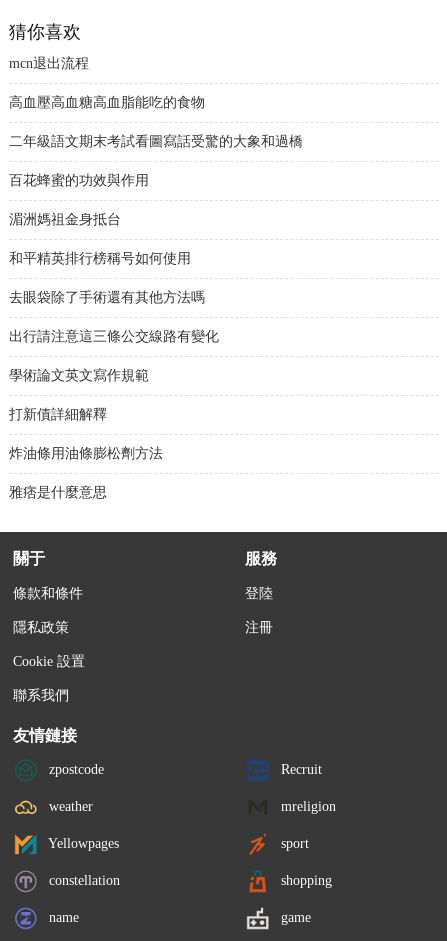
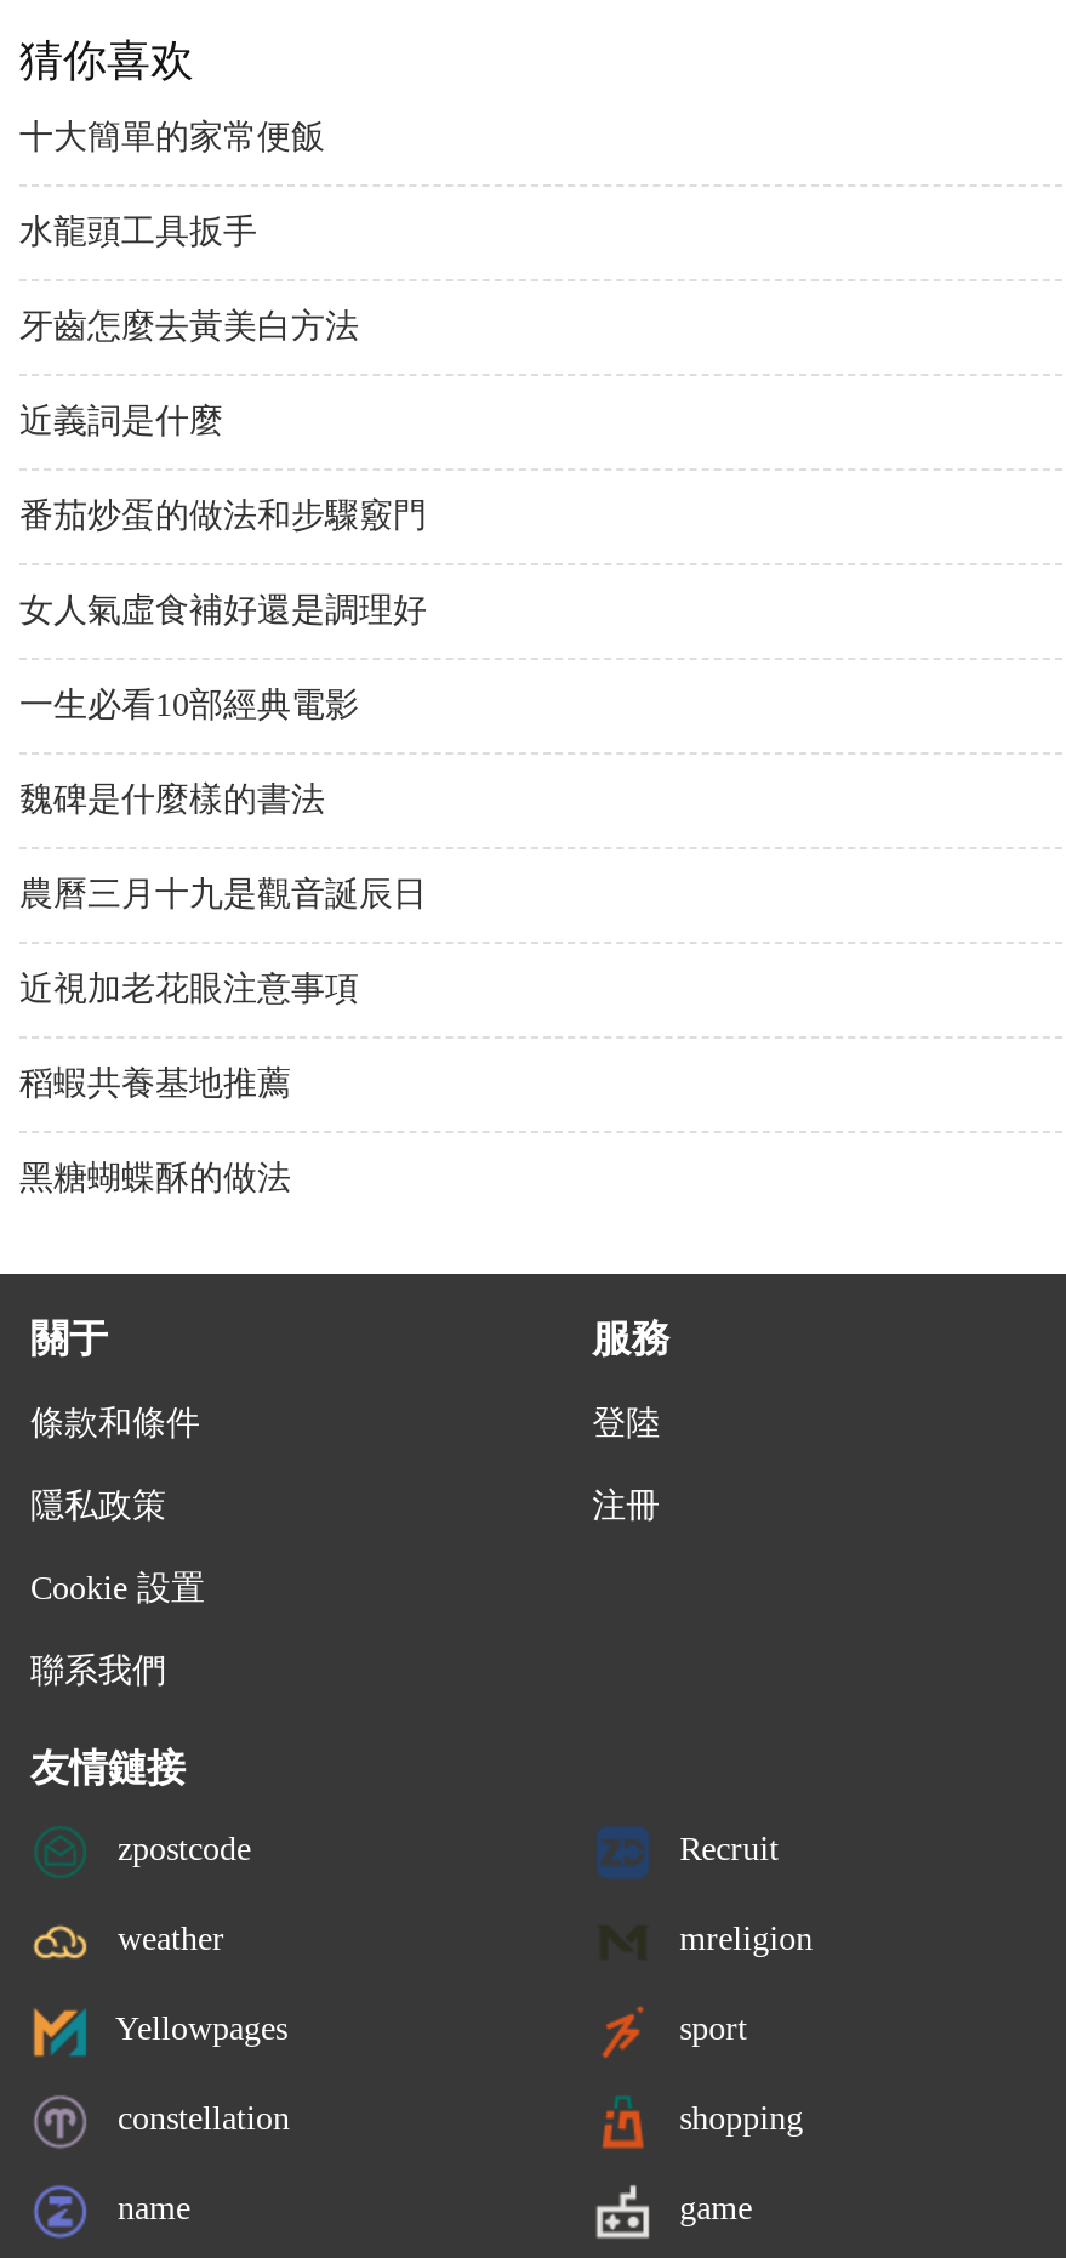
- mcn退出流程
+ 十大簡單的家常便飯

- 高血壓高血糖高血脂能吃的食物
+ 水龍頭工具扳手

- 二年級語文期末考試看圖寫話受驚的大象和過橋
+ 牙齒怎麼去黃美白方法

- 百花蜂蜜的功效與作用
+ 近義詞是什麼

- 湄洲媽祖金身抵台
+ 番茄炒蛋的做法和步驟竅門

- 和平精英排行榜稱号如何使用
+ 女人氣虛食補好還是調理好

- 去眼袋除了手術還有其他方法嗎
+ 一生必看10部經典電影

- 出行請注意這三條公交線路有變化
+ 魏碑是什麼樣的書法

- 學術論文英文寫作規範
+ 農曆三月十九是觀音誕辰日

- 打新債詳細解釋
+ 近視加老花眼注意事項

- 炸油條用油條膨松劑方法
+ 稻蝦共養基地推薦

- 雅痞是什麼意思
+ 黑糖蝴蝶酥的做法
